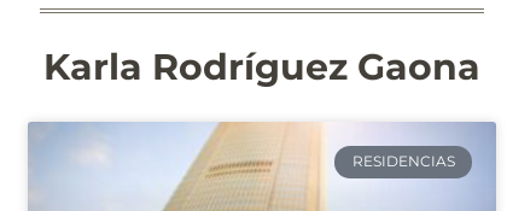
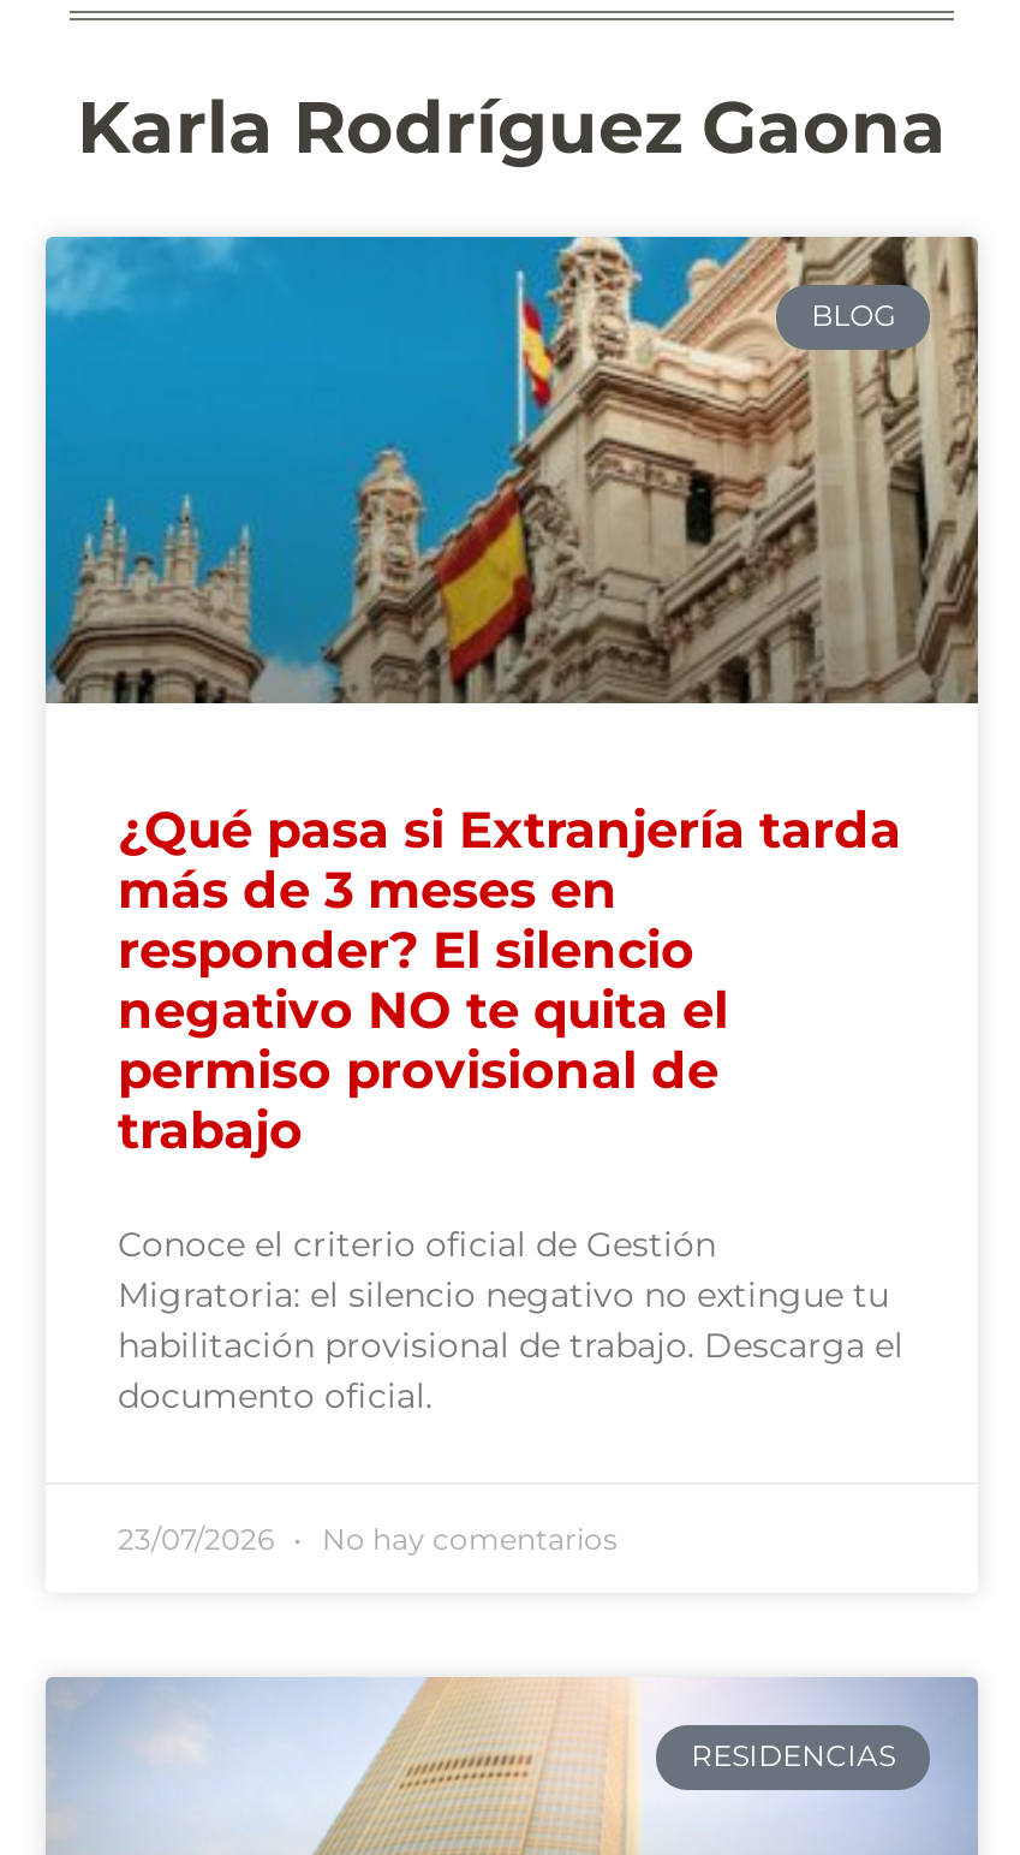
+ [image]
+ BLOG

+ ¿Qué pasa si Extranjería tarda
+ más de 3 meses en
+ responder? El silencio
+ negativo NO te quita el
+ permiso provisional de
+ trabajo
+ Conoce el criterio oficial de Gestión
+ Migratoria: el silencio negativo no extingue tu
+ habilitación provisional de trabajo. Descarga el
+ documento oficial.
+ 23/07/2026
+ No hay comentarios
